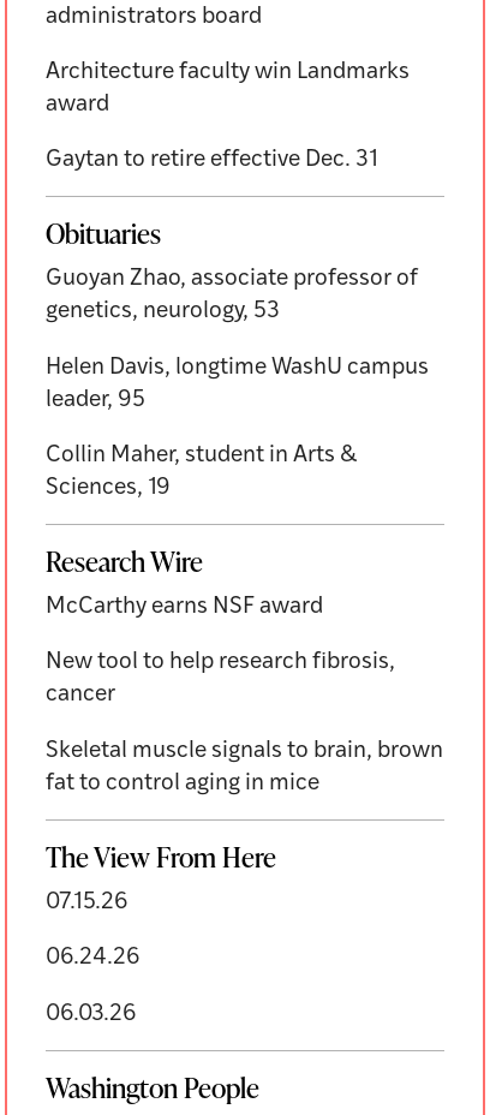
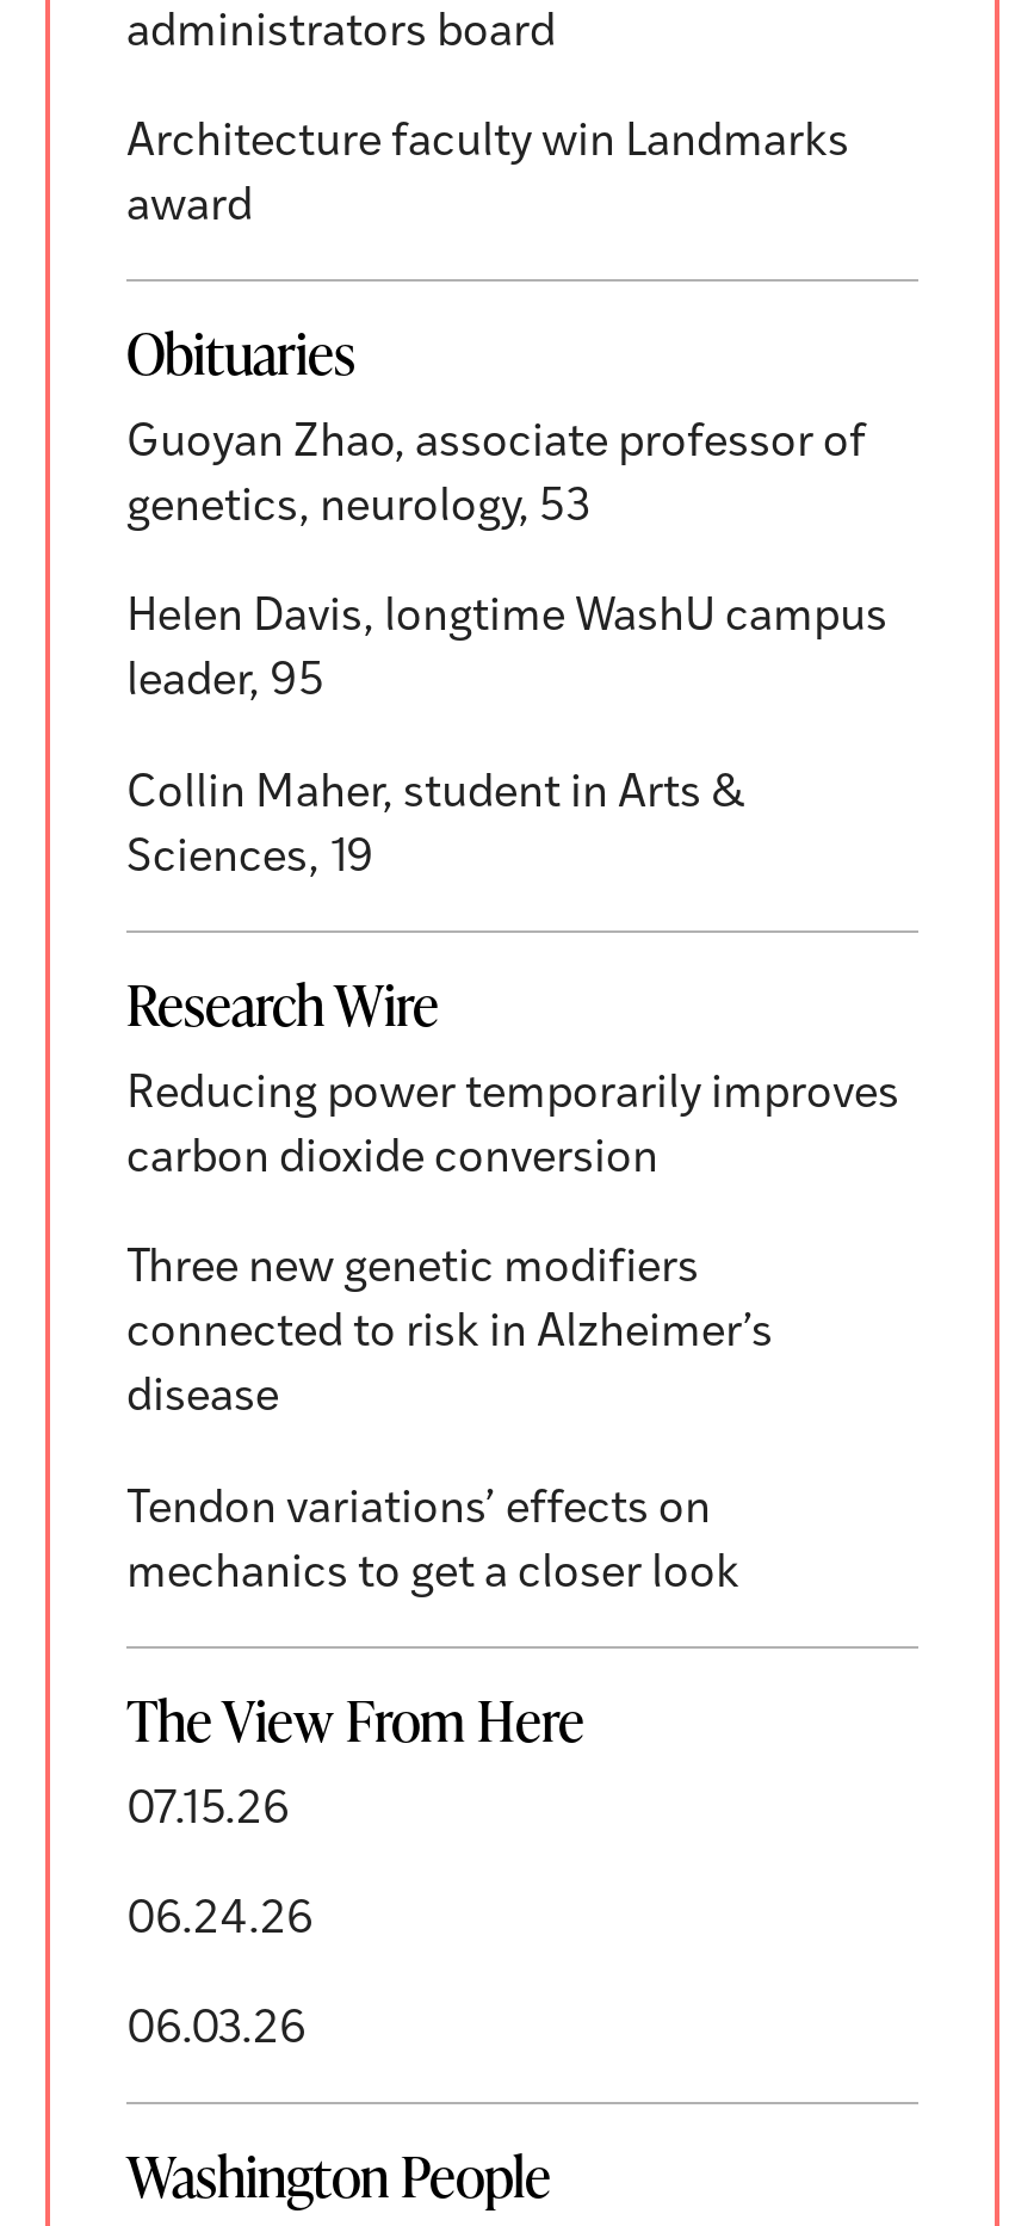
- Gaytan to retire effective Dec. 31

moved up: Obituaries | Guoyan Zhao, associate professor of | genetics, neurology, 53 | Helen Davis, longtime WashU campus | leader, 95 | Collin Maher, student in Arts & | Sciences, 19 | Research Wire

- McCarthy earns NSF award
+ Reducing power temporarily improves
+ carbon dioxide conversion

- New tool to help research fibrosis,
- cancer
+ Three new genetic modifiers
+ connected to risk in Alzheimer’s
+ disease

- Skeletal muscle signals to brain, brown
- fat to control aging in mice
+ Tendon variations’ effects on
+ mechanics to get a closer look
